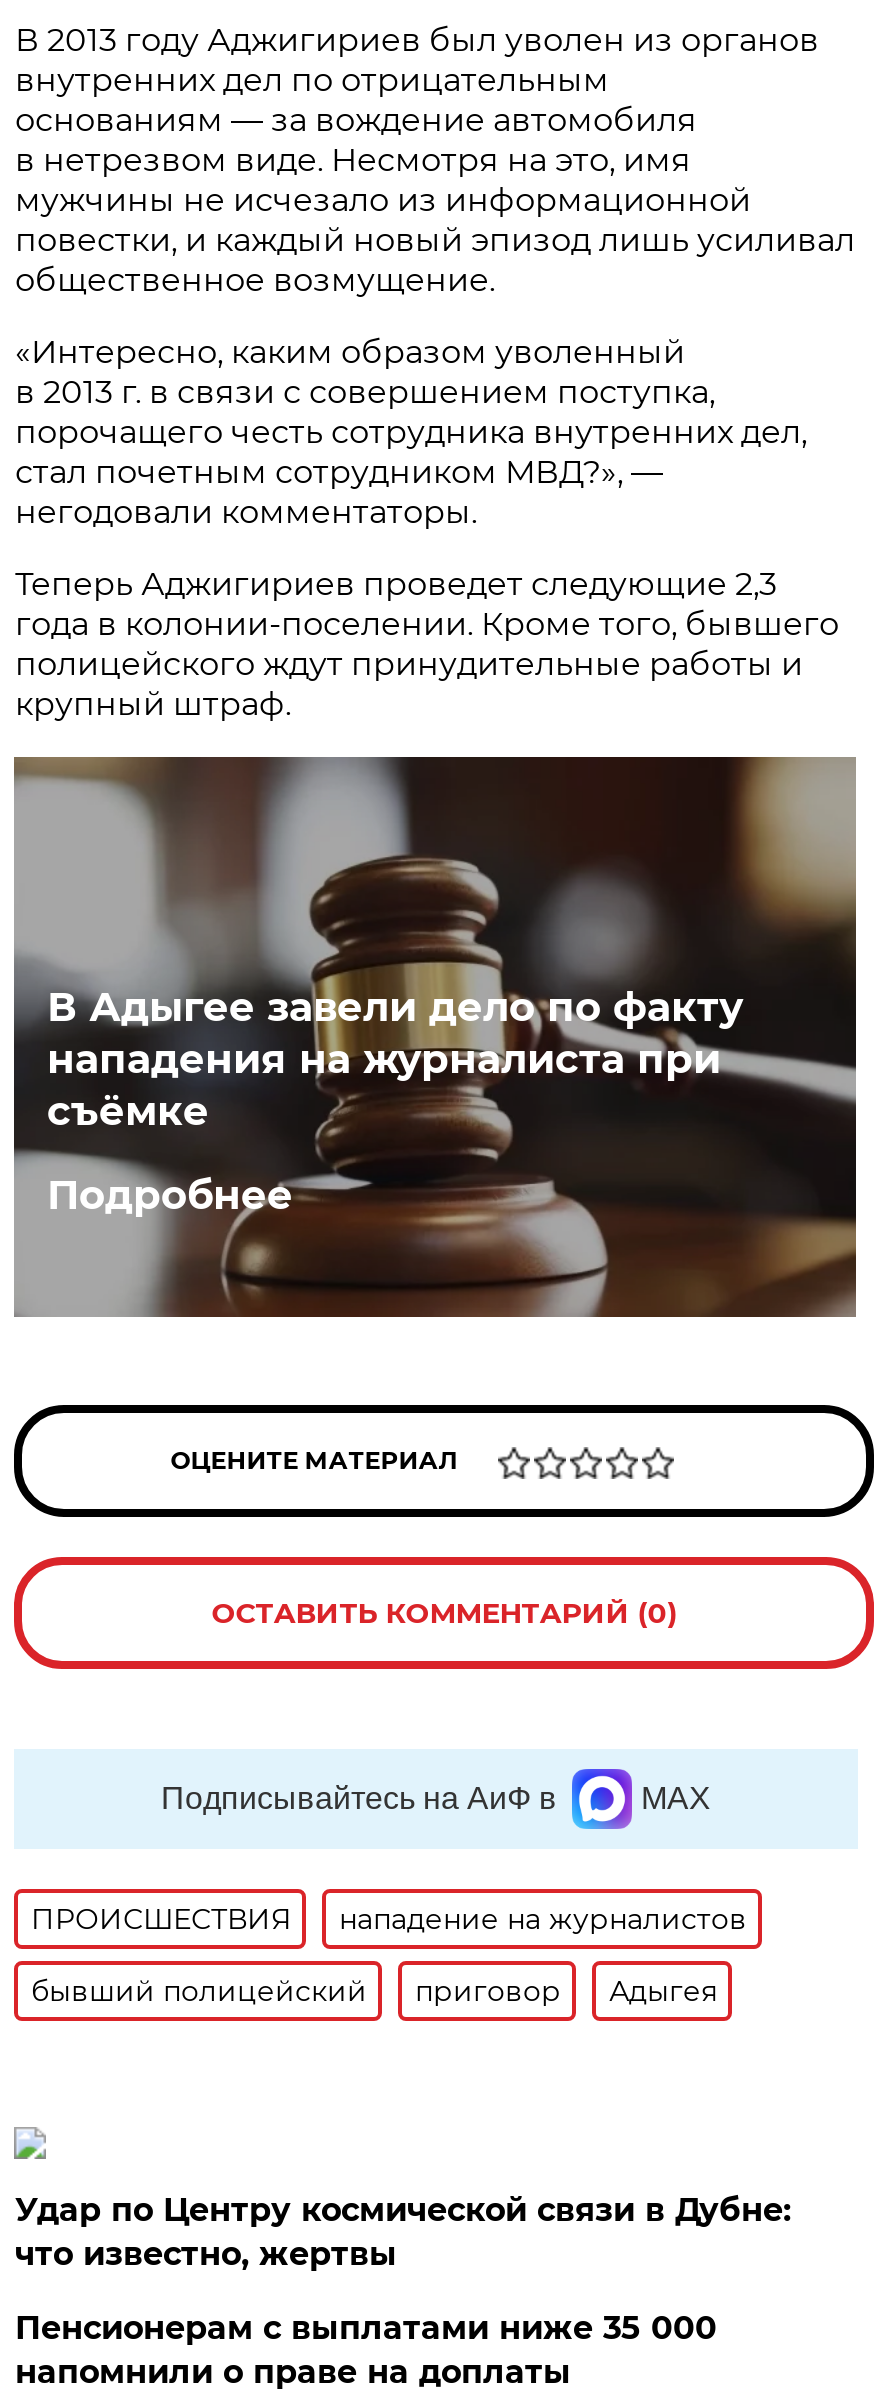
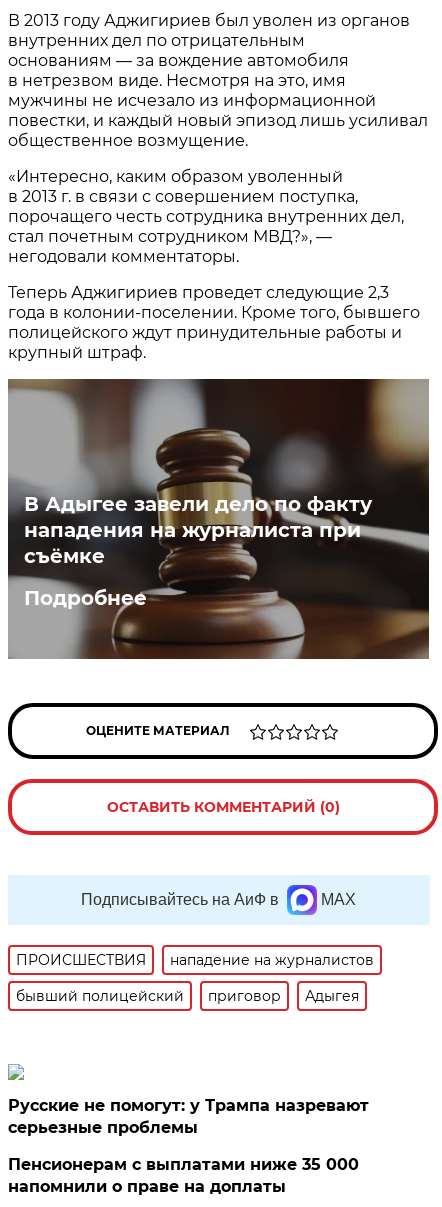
- Удар по Центру космической связи в Дубне:
- что известно, жертвы
+ Русские не помогут: у Трампа назревают
+ серьезные проблемы
